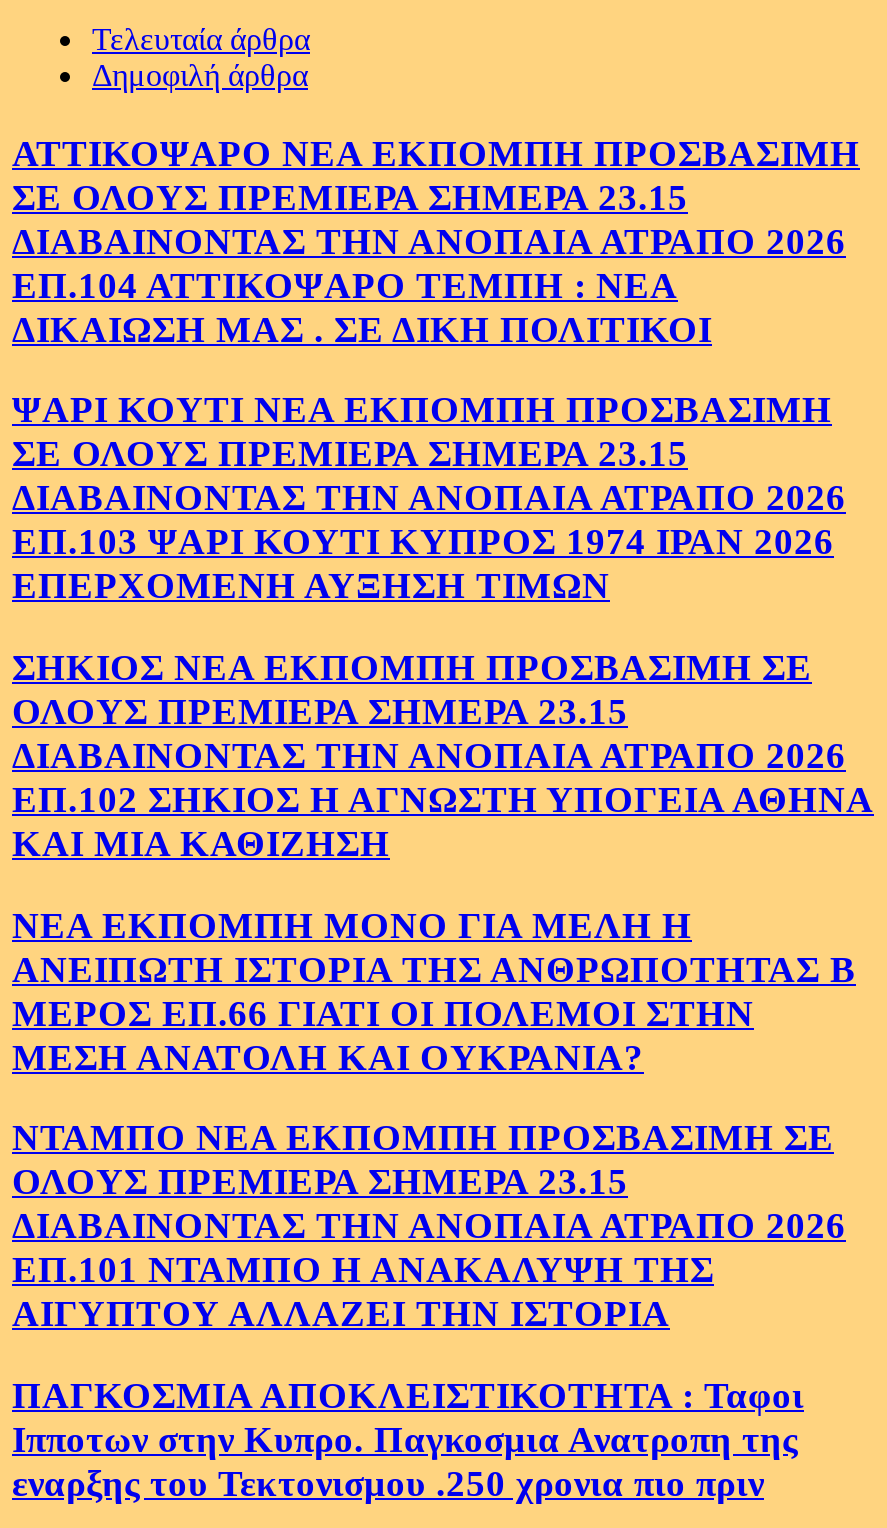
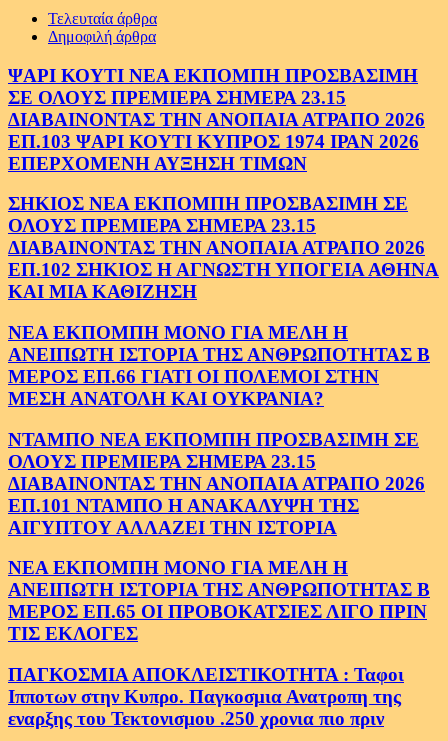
- ΑΤΤΙΚΟΨΑΡΟ ΝΕΑ ΕΚΠΟΜΠΗ ΠΡΟΣΒΑΣΙΜΗ
- ΣΕ ΟΛΟΥΣ ΠΡΕΜΙΕΡΑ ΣΗΜΕΡΑ 23.15
- ΔΙΑΒΑΙΝΟΝΤΑΣ ΤΗΝ ΑΝΟΠΑΙΑ ΑΤΡΑΠΟ 2026
- ΕΠ.104 ΑΤΤΙΚΟΨΑΡΟ ΤΕΜΠΗ : ΝΕΑ
- ΔΙΚΑΙΩΣΗ ΜΑΣ . ΣΕ ΔΙΚΗ ΠΟΛΙΤΙΚΟΙ

moved up: ΨΑΡΙ ΚΟΥΤΙ ΝΕΑ ΕΚΠΟΜΠΗ ΠΡΟΣΒΑΣΙΜΗ | ΣΕ ΟΛΟΥΣ ΠΡΕΜΙΕΡΑ ΣΗΜΕΡΑ 23.15 | ΔΙΑΒΑΙΝΟΝΤΑΣ ΤΗΝ ΑΝΟΠΑΙΑ ΑΤΡΑΠΟ 2026 | ... | ΕΠ.101 ΝΤΑΜΠΟ Η ΑΝΑΚΑΛΥΨΗ ΤΗΣ | ΑΙΓΥΠΤΟΥ ΑΛΛΑΖΕΙ ΤΗΝ ΙΣΤΟΡΙΑ

+ ΝΕΑ ΕΚΠΟΜΠΗ ΜΟΝΟ ΓΙΑ ΜΕΛΗ Η
+ ΑΝΕΙΠΩΤΗ ΙΣΤΟΡΙΑ ΤΗΣ ΑΝΘΡΩΠΟΤΗΤΑΣ Β
+ ΜΕΡΟΣ ΕΠ.65 ΟΙ ΠΡΟΒΟΚΑΤΣΙΕΣ ΛΙΓΟ ΠΡΙΝ
+ ΤΙΣ ΕΚΛΟΓΕΣ
